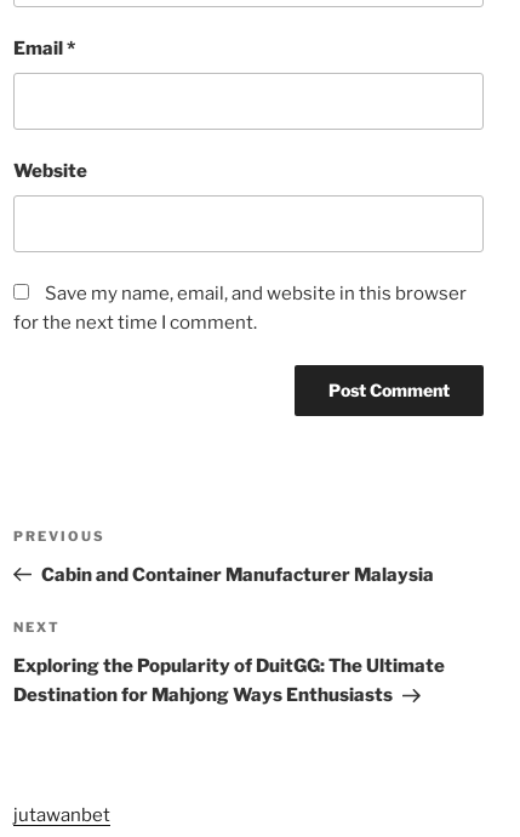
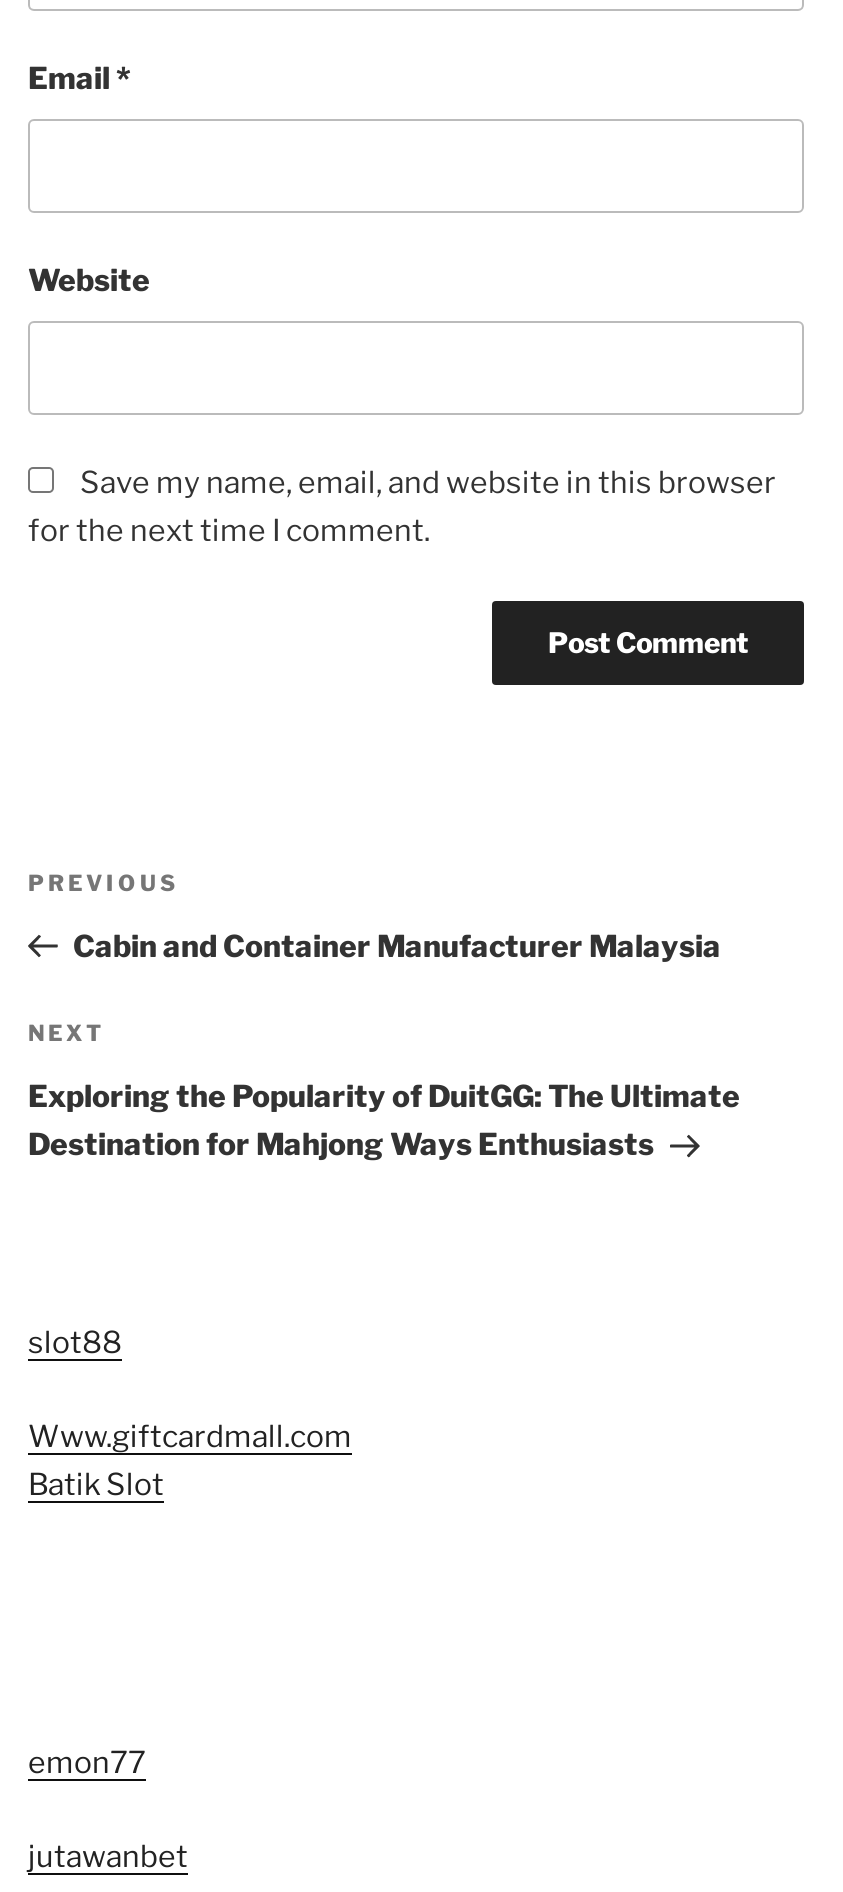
+ slot88
+ Www.giftcardmall.com
+ Batik Slot

+ emon77
